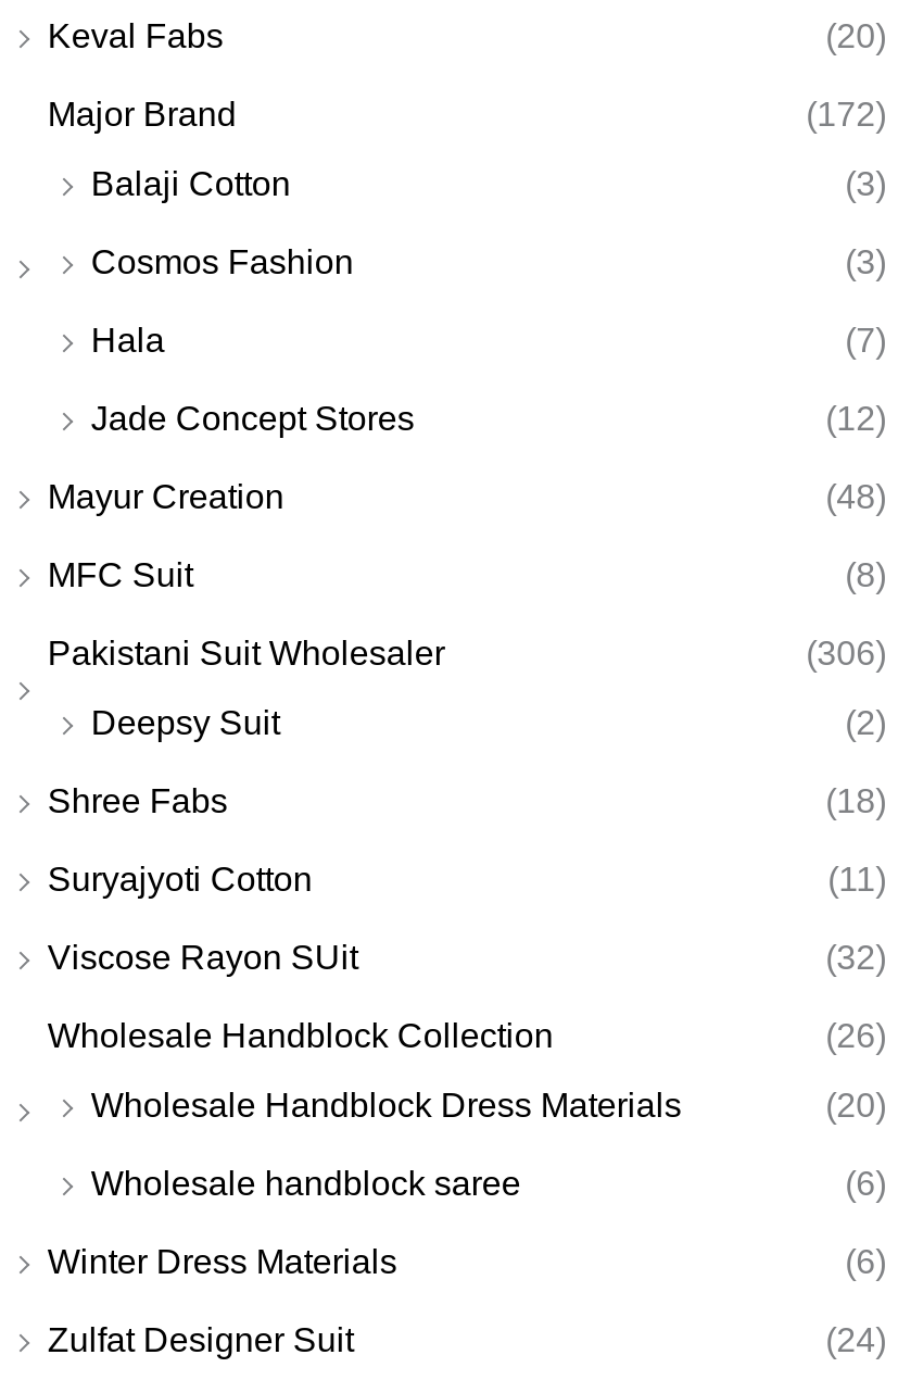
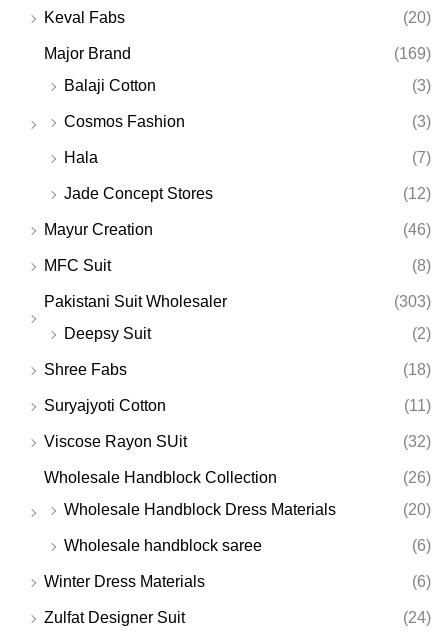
- (172)
+ (169)

- (48)
+ (46)

- (306)
+ (303)
